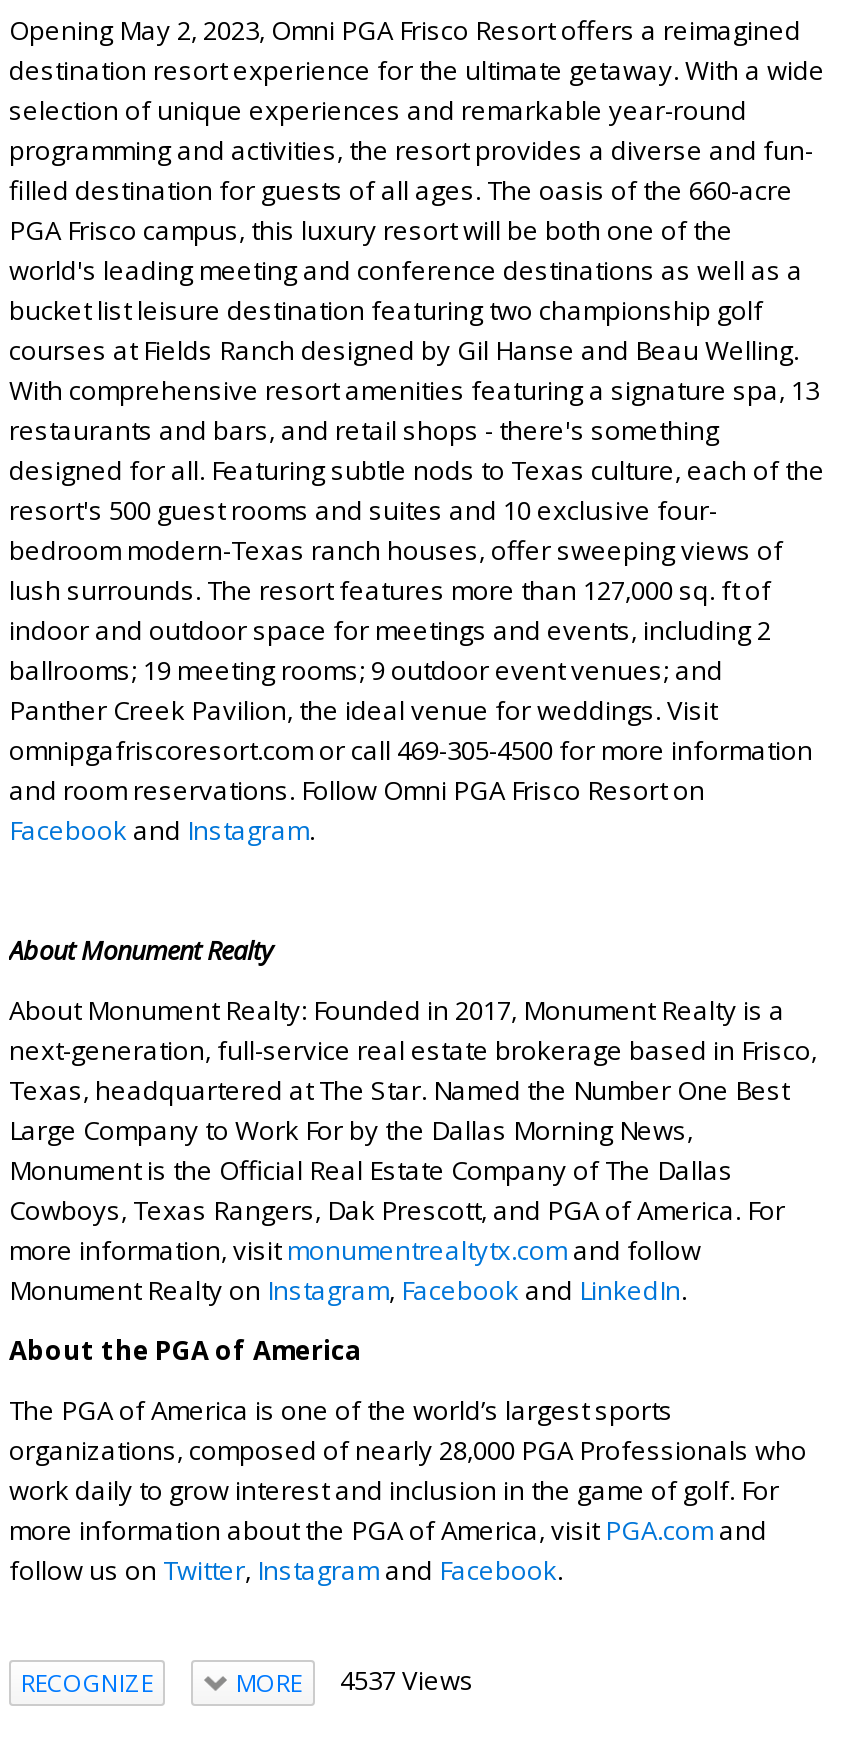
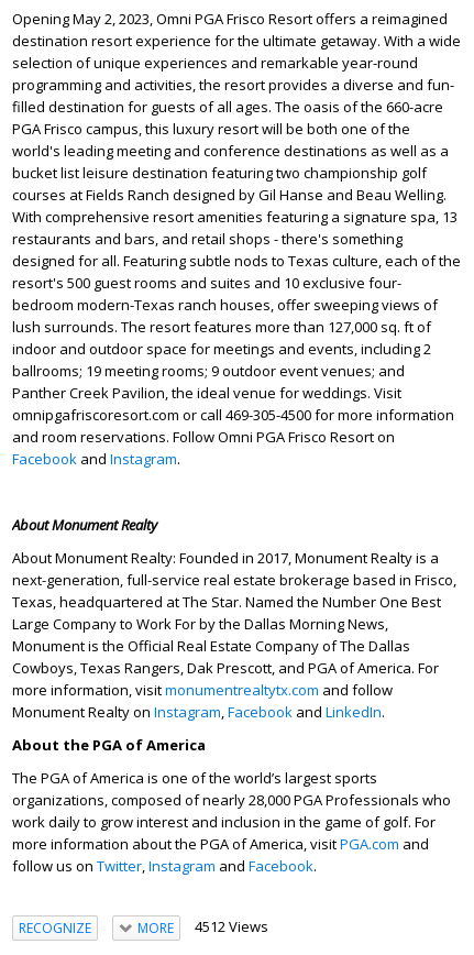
- MORE 4537 Views
+ MORE 4512 Views
